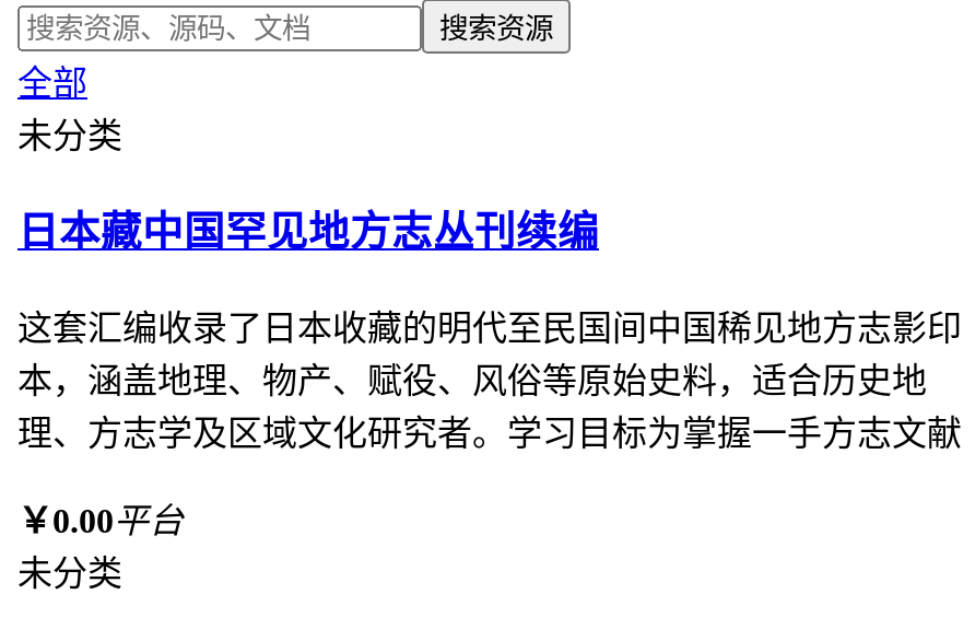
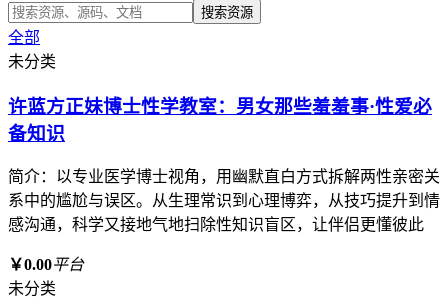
- 日本藏中国罕见地方志丛刊续编
+ 许蓝方正妹博士性学教室：男女那些羞羞事·性爱必
+ 备知识

- 这套汇编收录了日本收藏的明代至民国间中国稀见地方志影印
- 本，涵盖地理、物产、赋役、风俗等原始史料，适合历史地
- 理、方志学及区域文化研究者。学习目标为掌握一手方志文献
+ 简介：以专业医学博士视角，用幽默直白方式拆解两性亲密关
+ 系中的尴尬与误区。从生理常识到心理博弈，从技巧提升到情
+ 感沟通，科学又接地气地扫除性知识盲区，让伴侣更懂彼此
